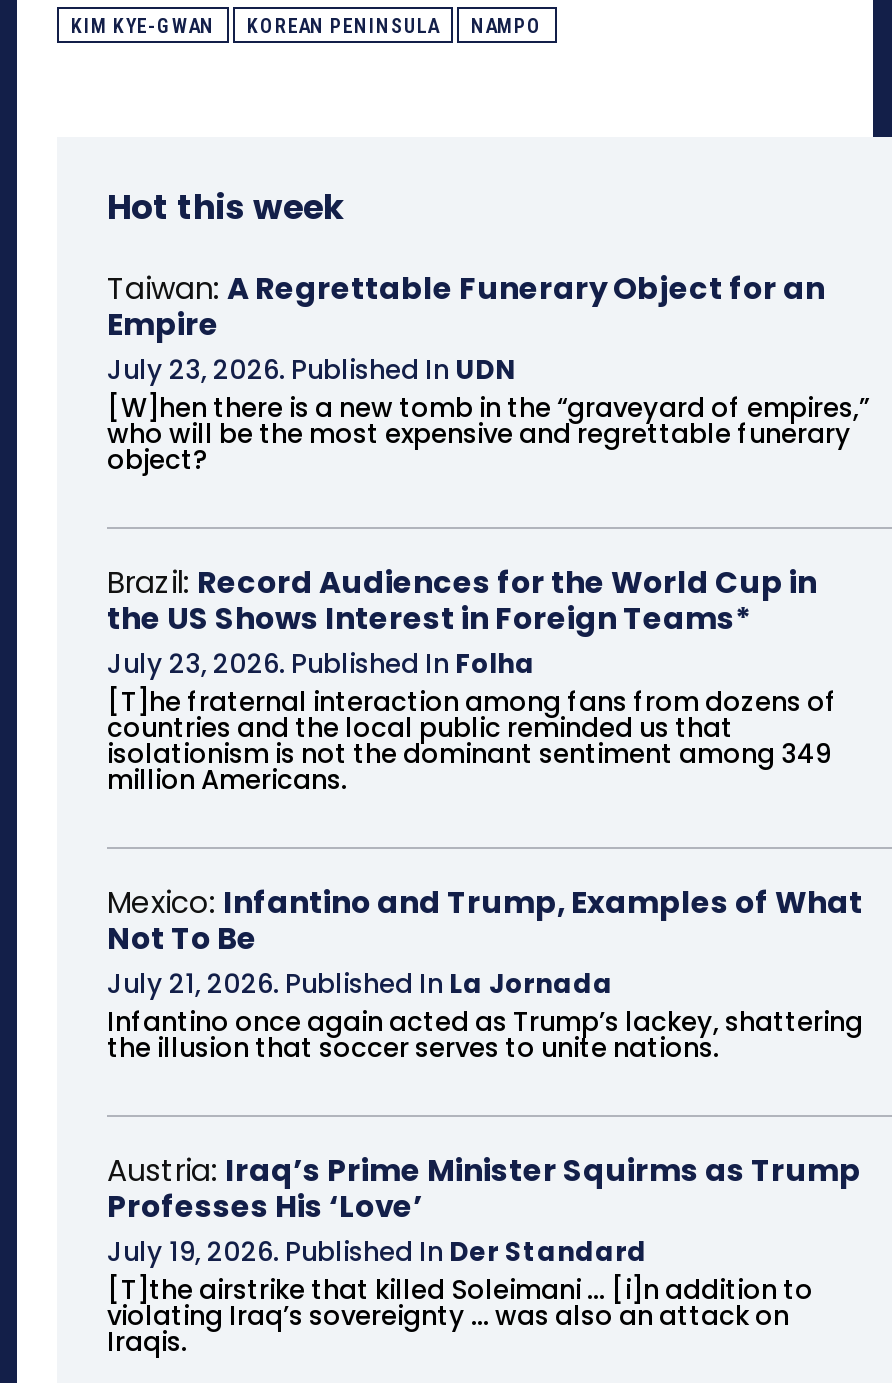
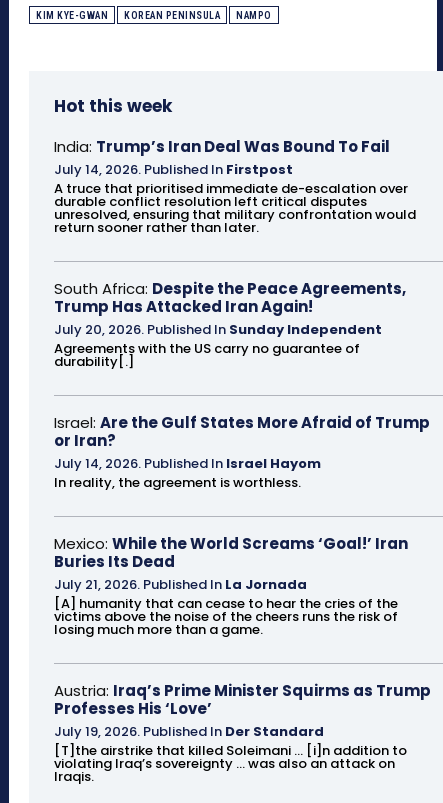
- Taiwan: A Regrettable Funerary Object for an
- Empire
- July 23, 2026. Published In UDN
- [W]hen there is a new tomb in the “graveyard of empires,”
- who will be the most expensive and regrettable funerary
- object?
- Brazil: Record Audiences for the World Cup in
- the US Shows Interest in Foreign Teams*
- July 23, 2026. Published In Folha
- [T]he fraternal interaction among fans from dozens of
- countries and the local public reminded us that
- isolationism is not the dominant sentiment among 349
- million Americans.
- Mexico: Infantino and Trump, Examples of What
- Not To Be
+ India: Trump’s Iran Deal Was Bound To Fail
+ July 14, 2026. Published In Firstpost
+ A truce that prioritised immediate de-escalation over
+ durable conflict resolution left critical disputes
+ unresolved, ensuring that military confrontation would
+ return sooner rather than later.
+ South Africa: Despite the Peace Agreements,
+ Trump Has Attacked Iran Again!
+ July 20, 2026. Published In Sunday Independent
+ Agreements with the US carry no guarantee of
+ durability[.]
+ Israel: Are the Gulf States More Afraid of Trump
+ or Iran?
+ July 14, 2026. Published In Israel Hayom
+ In reality, the agreement is worthless.
+ Mexico: While the World Screams ‘Goal!’ Iran
+ Buries Its Dead

- Infantino once again acted as Trump’s lackey, shattering
- the illusion that soccer serves to unite nations.
+ [A] humanity that can cease to hear the cries of the
+ victims above the noise of the cheers runs the risk of
+ losing much more than a game.
